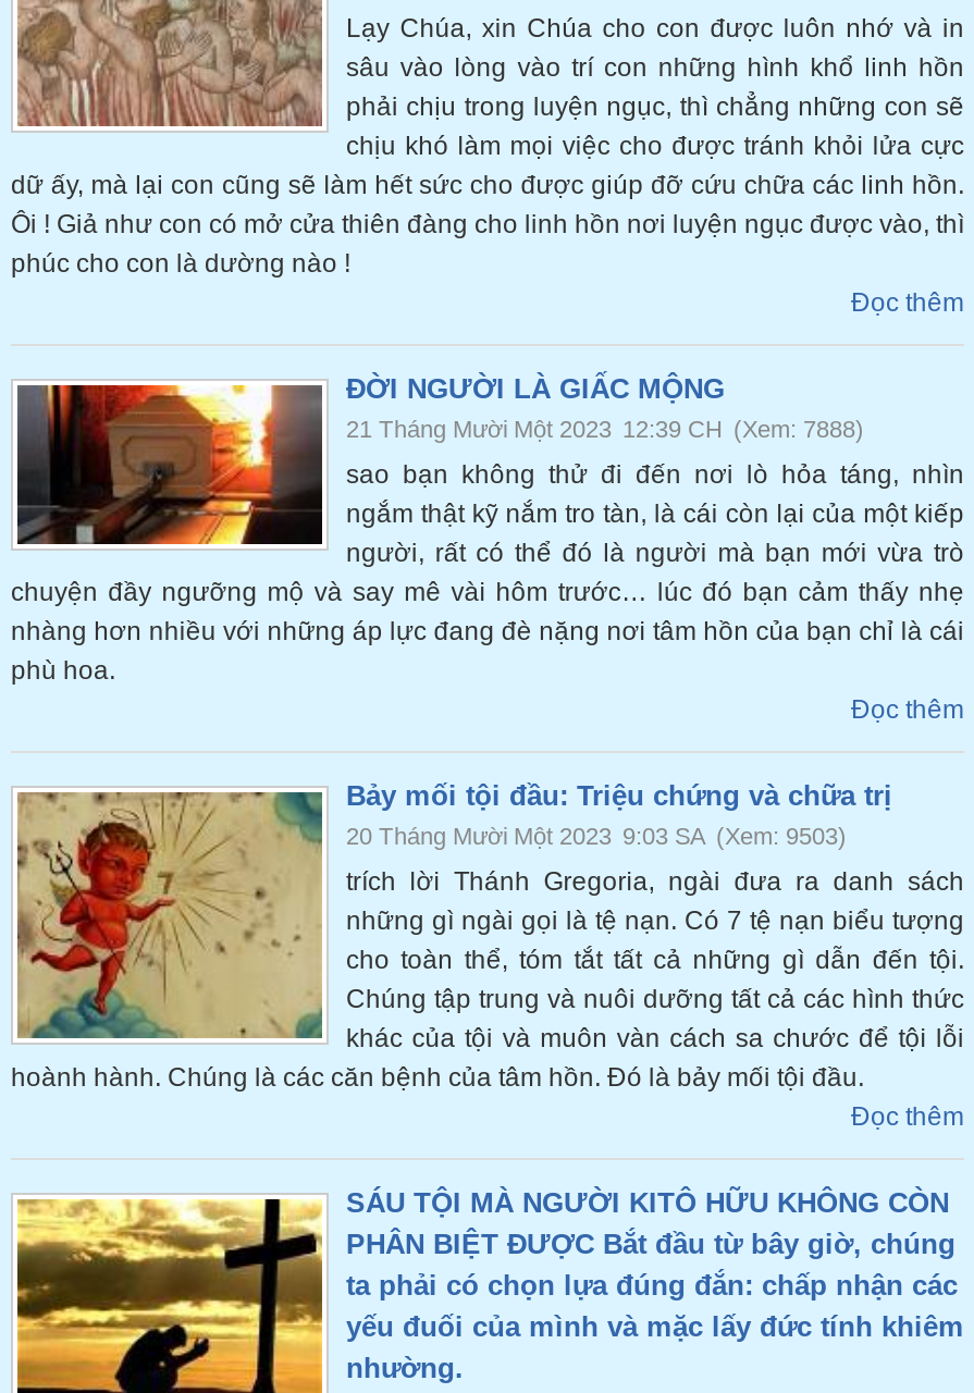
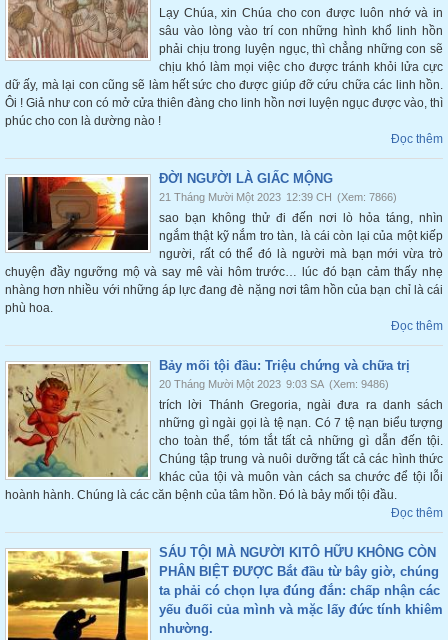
- 21 Tháng Mười Một 2023 12:39 CH (Xem: 7888)
+ 21 Tháng Mười Một 2023 12:39 CH (Xem: 7866)

- 20 Tháng Mười Một 2023 9:03 SA (Xem: 9503)
+ 20 Tháng Mười Một 2023 9:03 SA (Xem: 9486)
